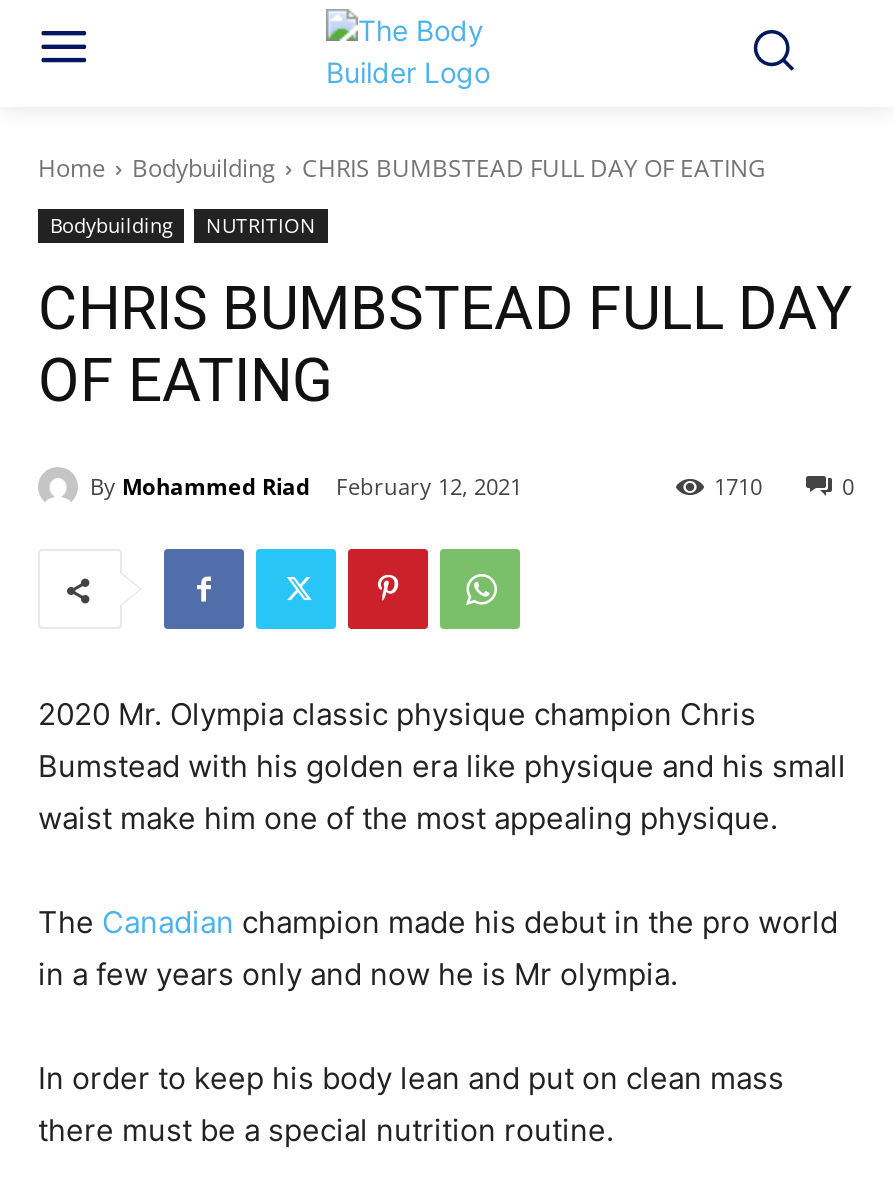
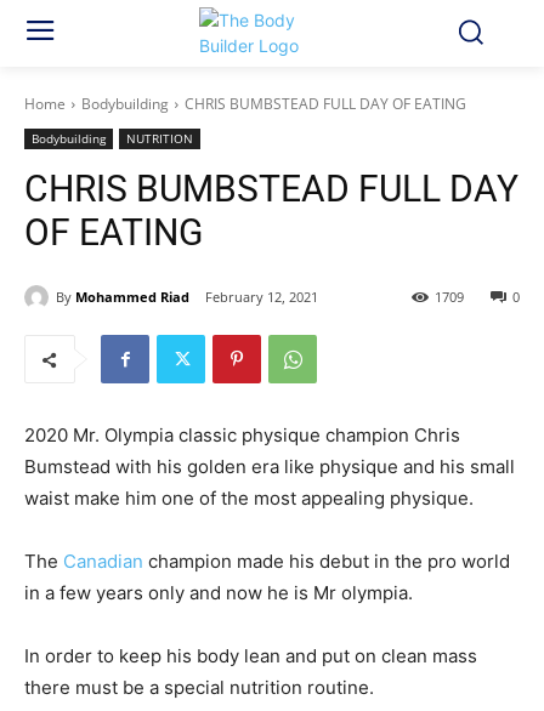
- 1710
+ 1709
